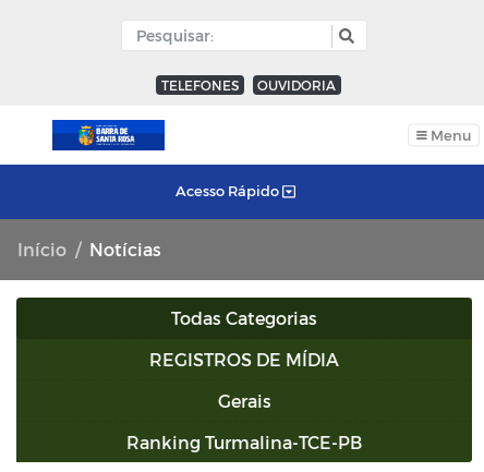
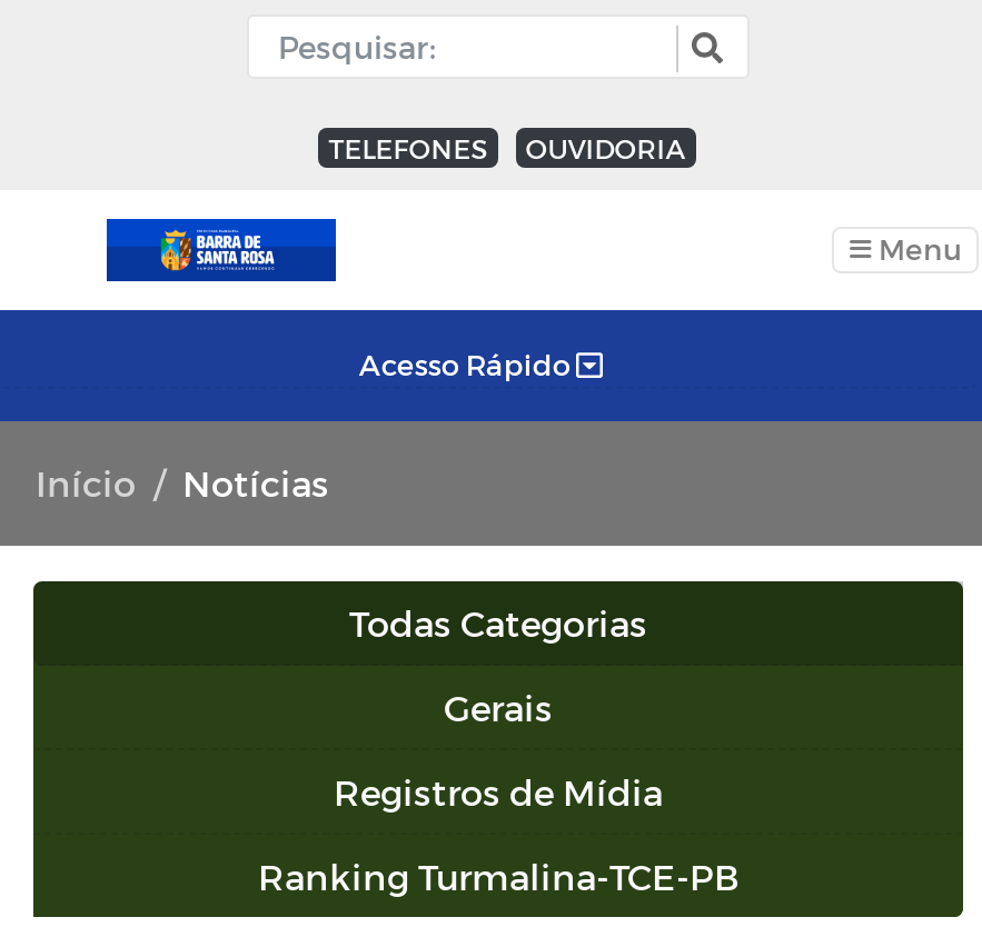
- REGISTROS DE MÍDIA

moved up: Gerais

+ Registros de Mídia
